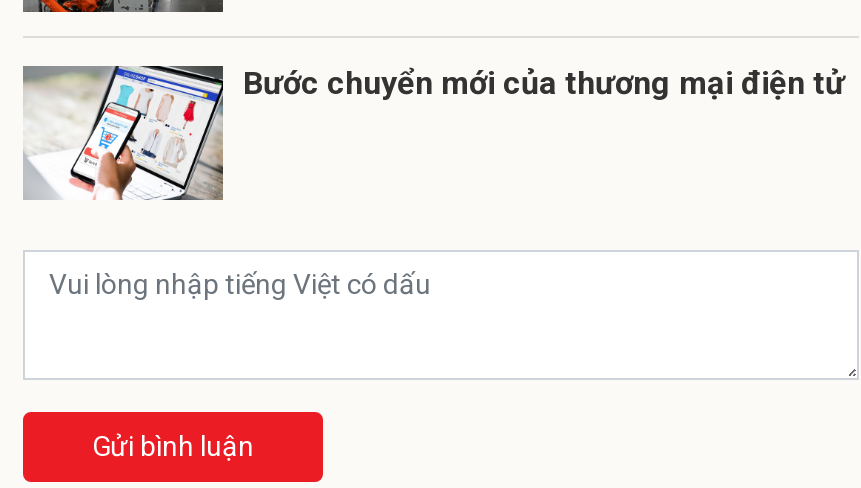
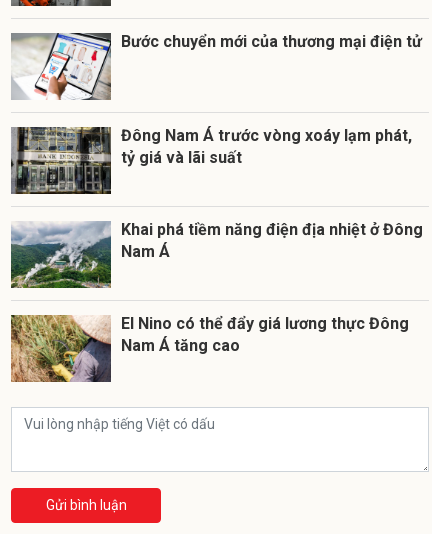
+ [image]
+ Khai phá tiềm năng điện địa nhiệt ở Đông
+ Nam Á

+ [image]
+ El Nino có thể đẩy giá lương thực Đông
+ Nam Á tăng cao

+ [image]
+ Đông Nam Á trước vòng xoáy lạm phát,
+ tỷ giá và lãi suất
